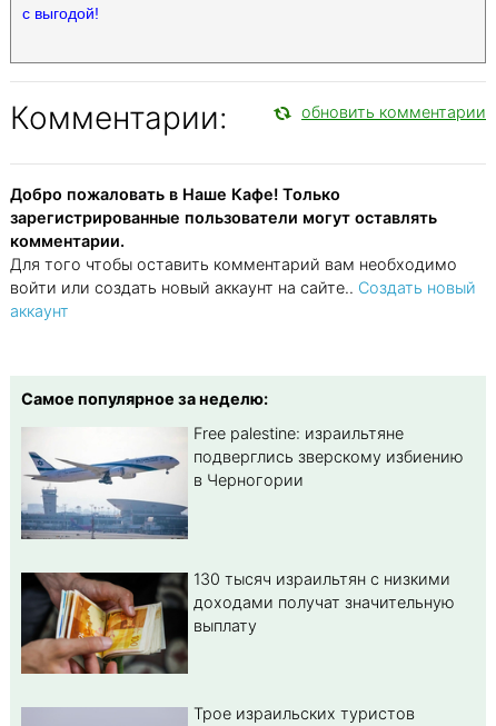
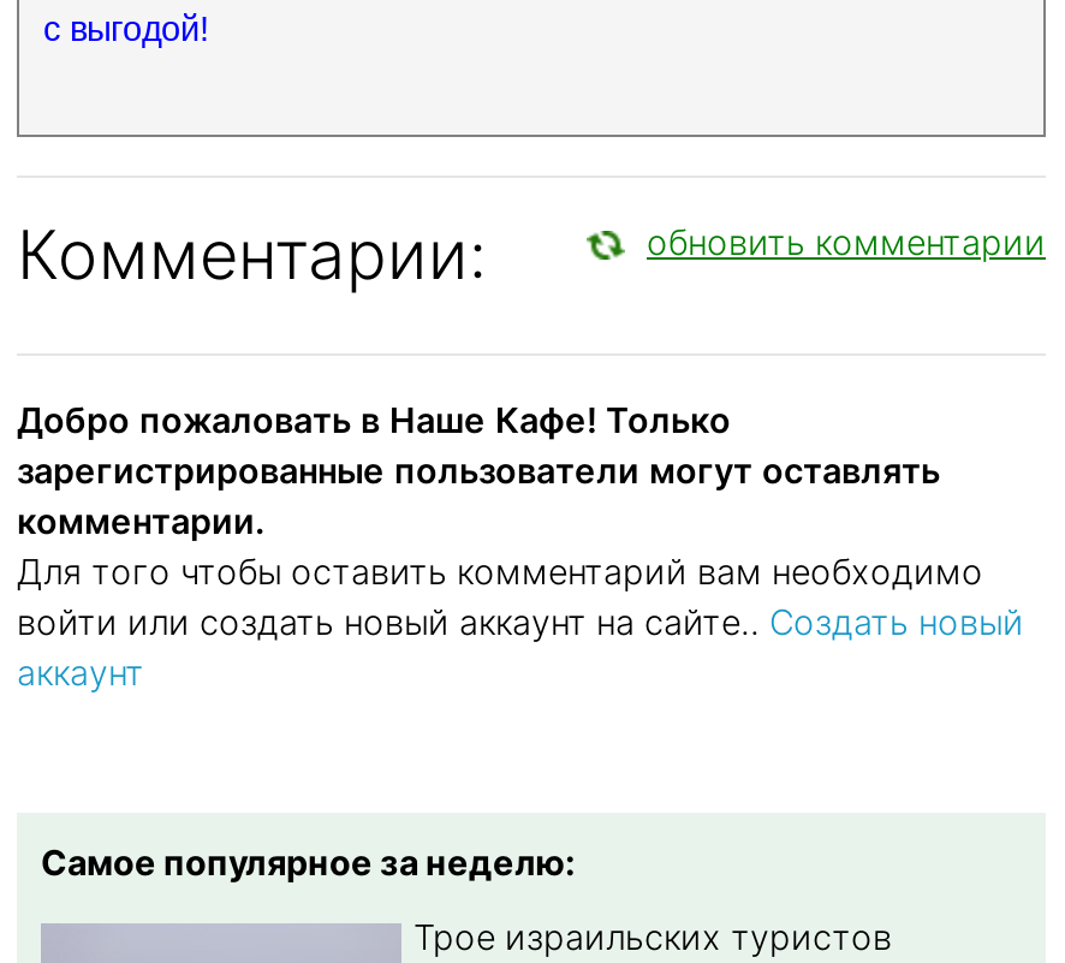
- [image]
- Free palestine: израильтяне
- подверглись зверскому избиению
- в Черногории

- [image]
- 130 тысяч израильтян с низкими
- доходами получат значительную
- выплату
